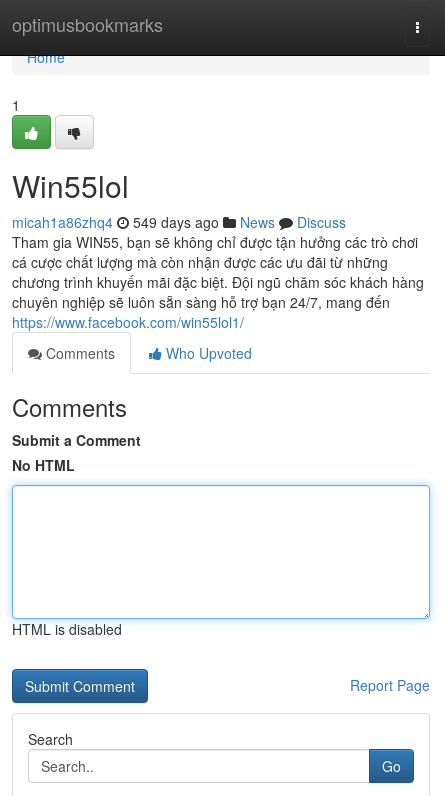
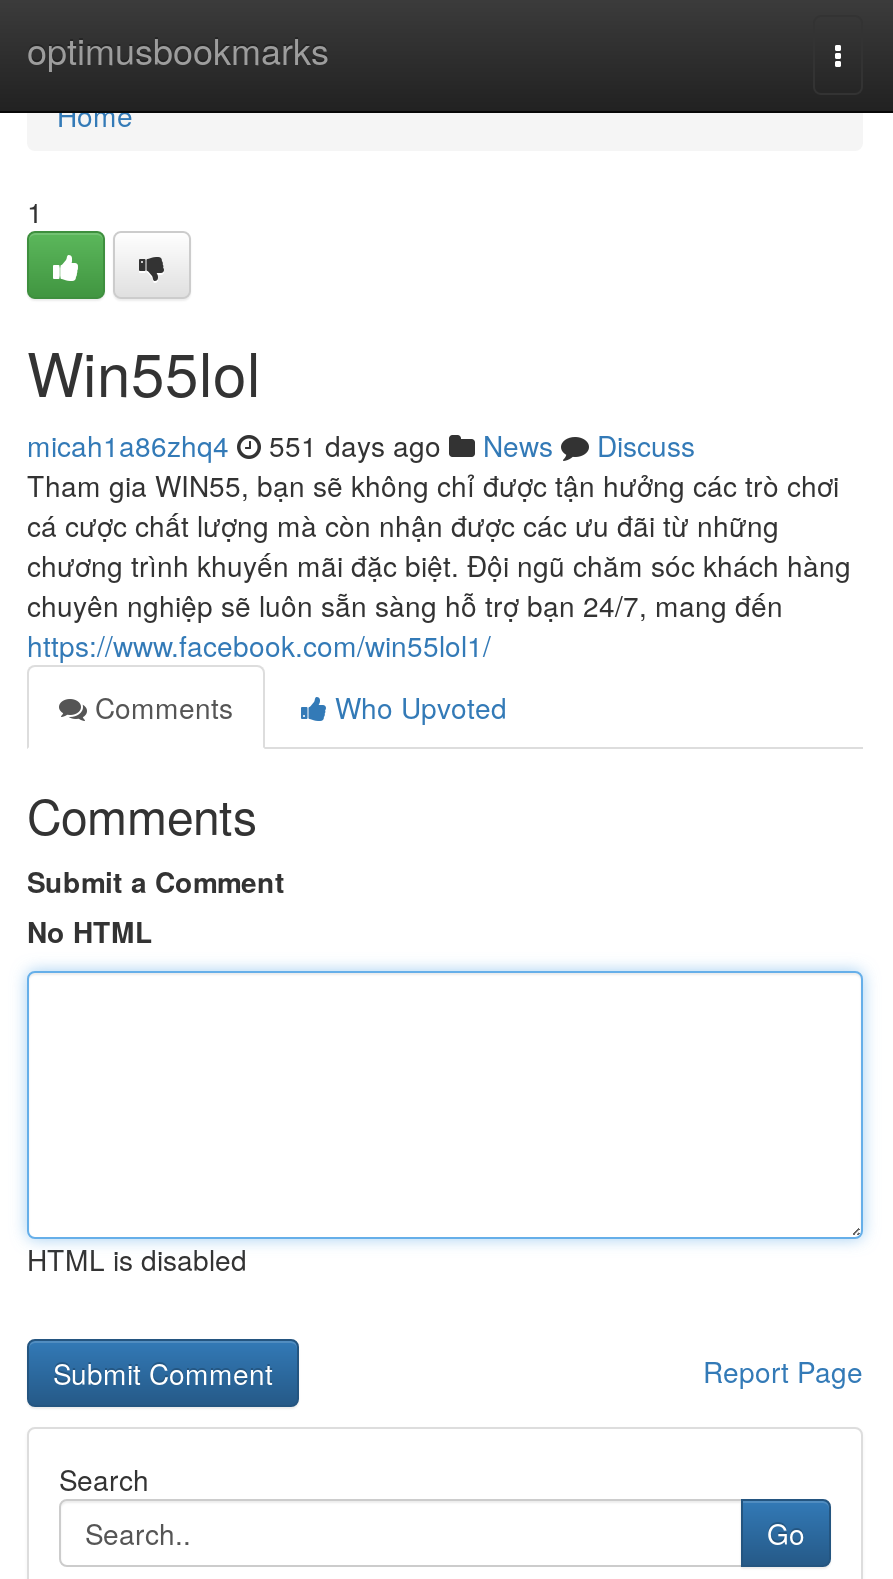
- micah1a86zhq4 549 days ago News Discuss
+ micah1a86zhq4 551 days ago News Discuss
